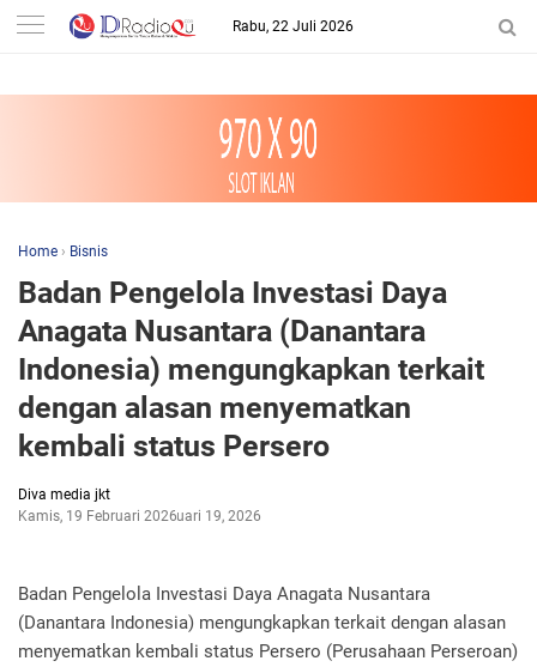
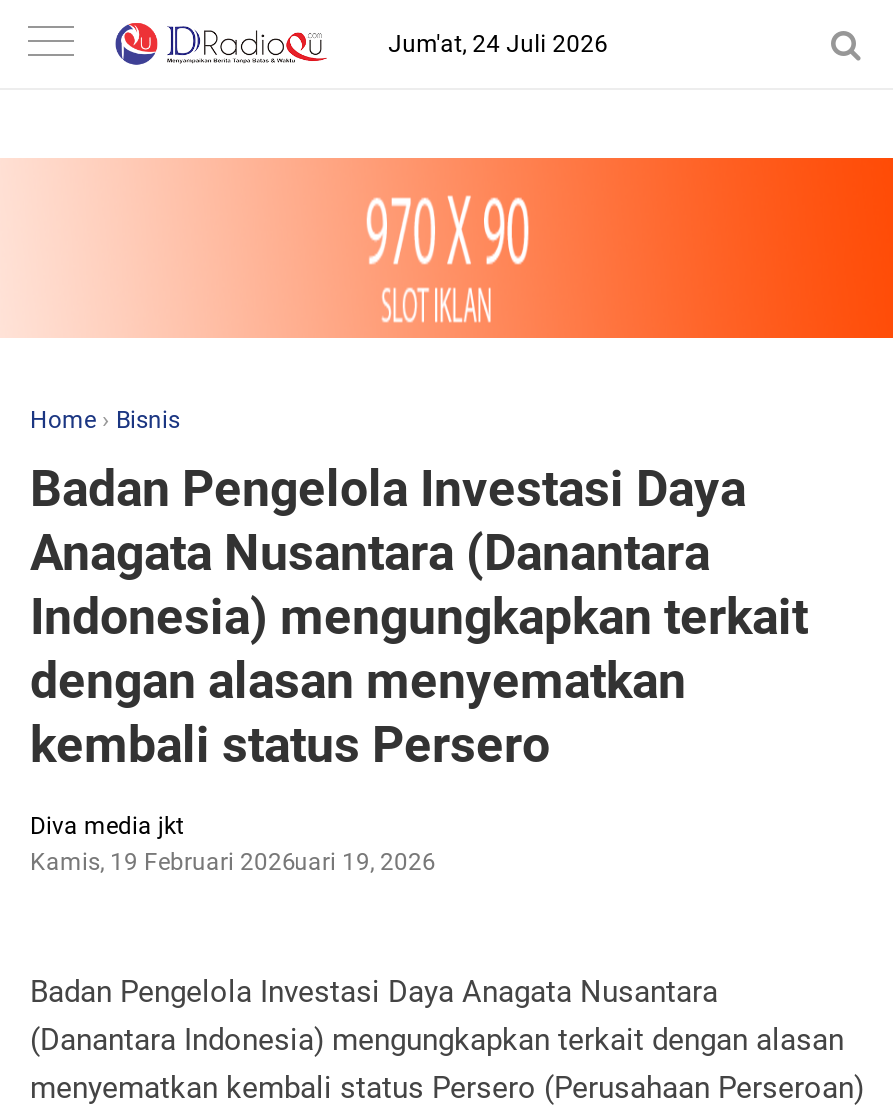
- Rabu, 22 Juli 2026
+ Jum'at, 24 Juli 2026
